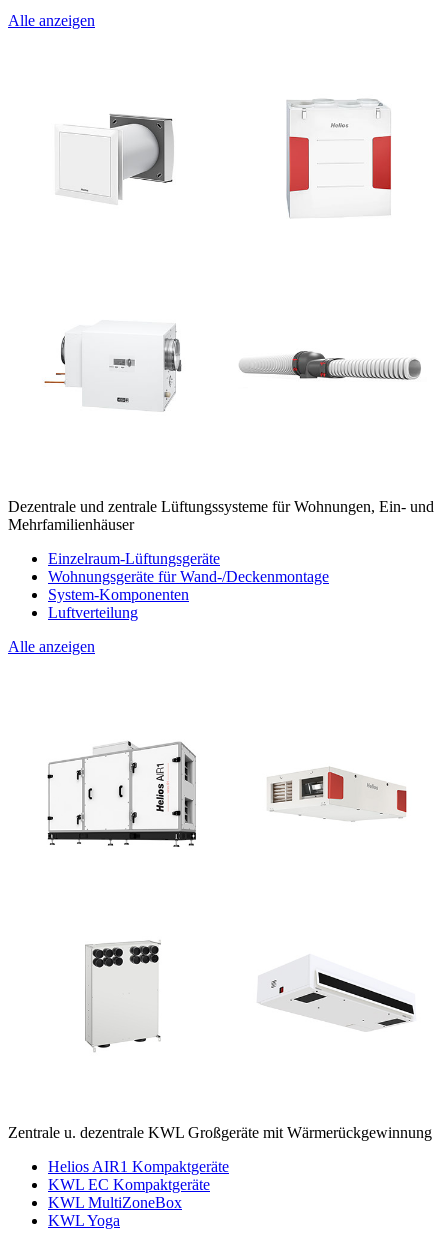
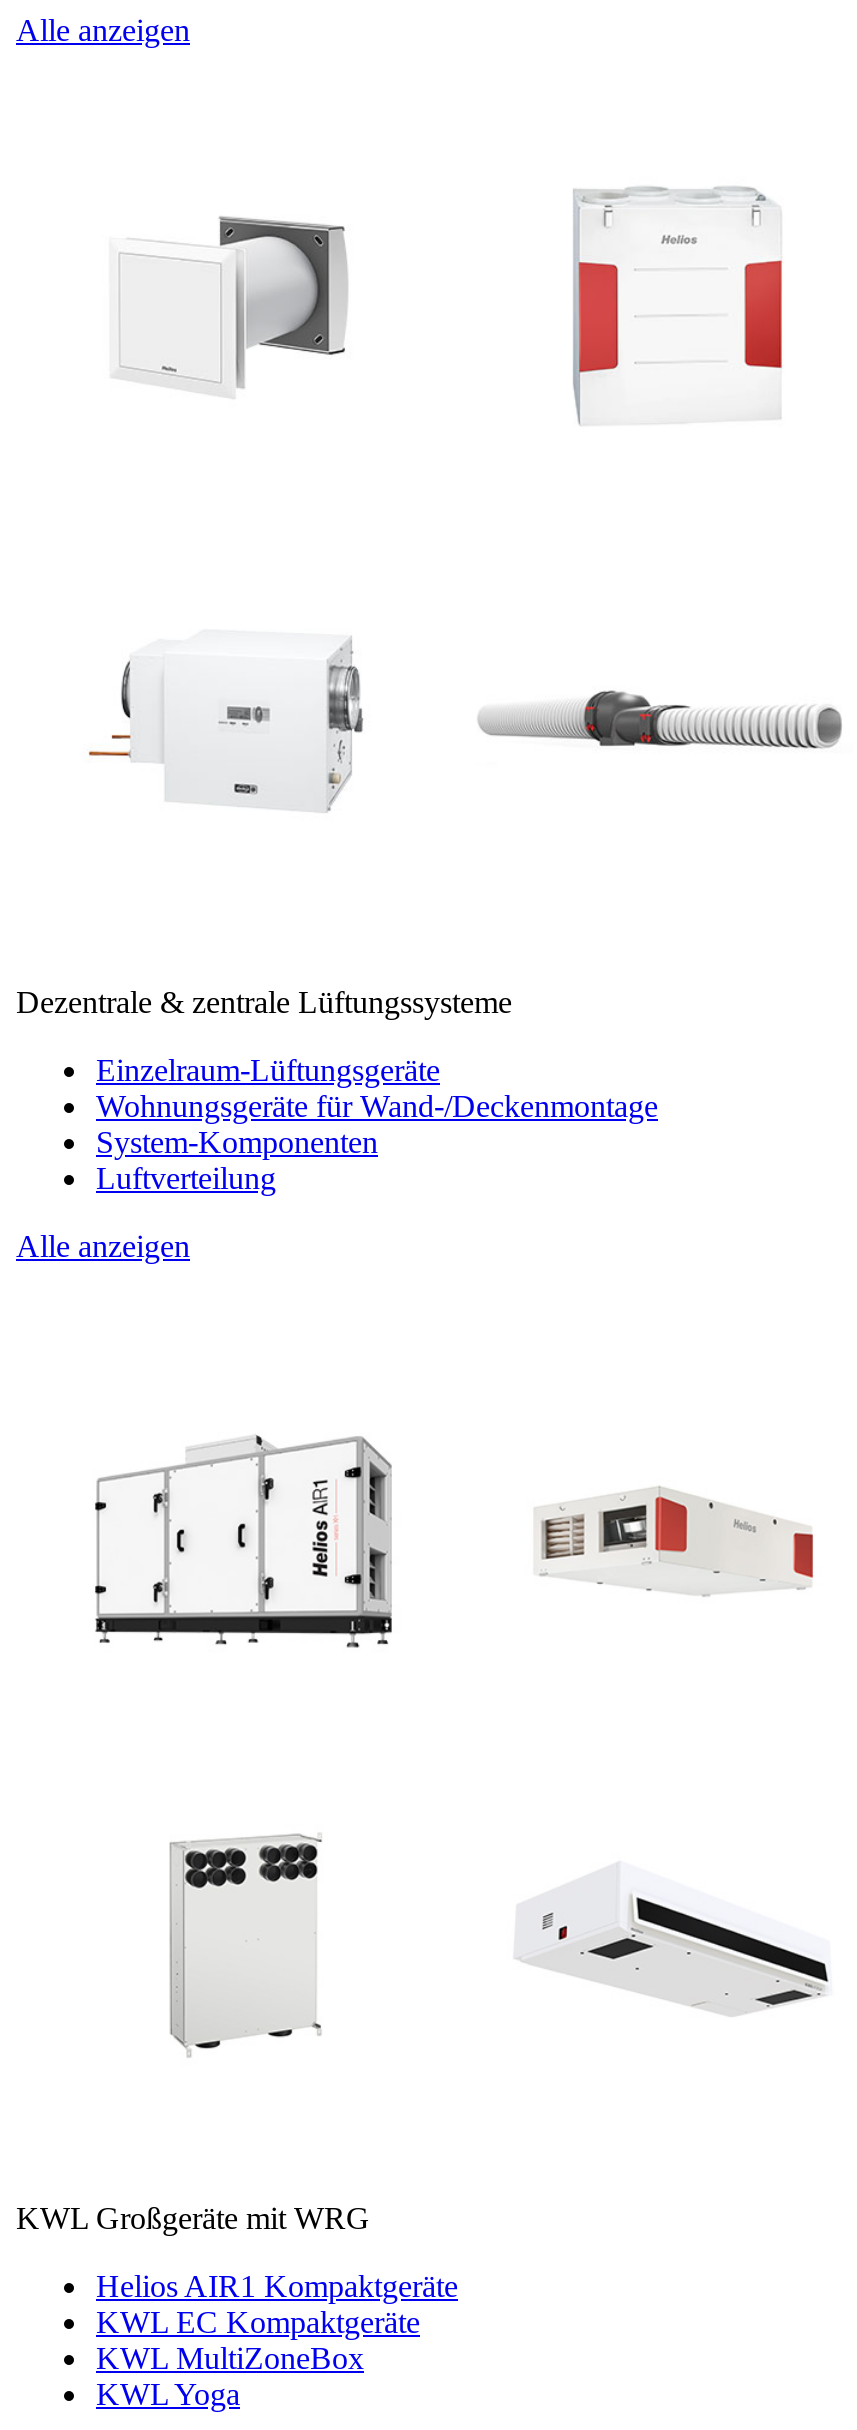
- Dezentrale und zentrale Lüftungssysteme für Wohnungen, Ein- und
- Mehrfamilienhäuser
+ Dezentrale & zentrale Lüftungssysteme

- Zentrale u. dezentrale KWL Großgeräte mit Wärmerückgewinnung
+ KWL Großgeräte mit WRG
